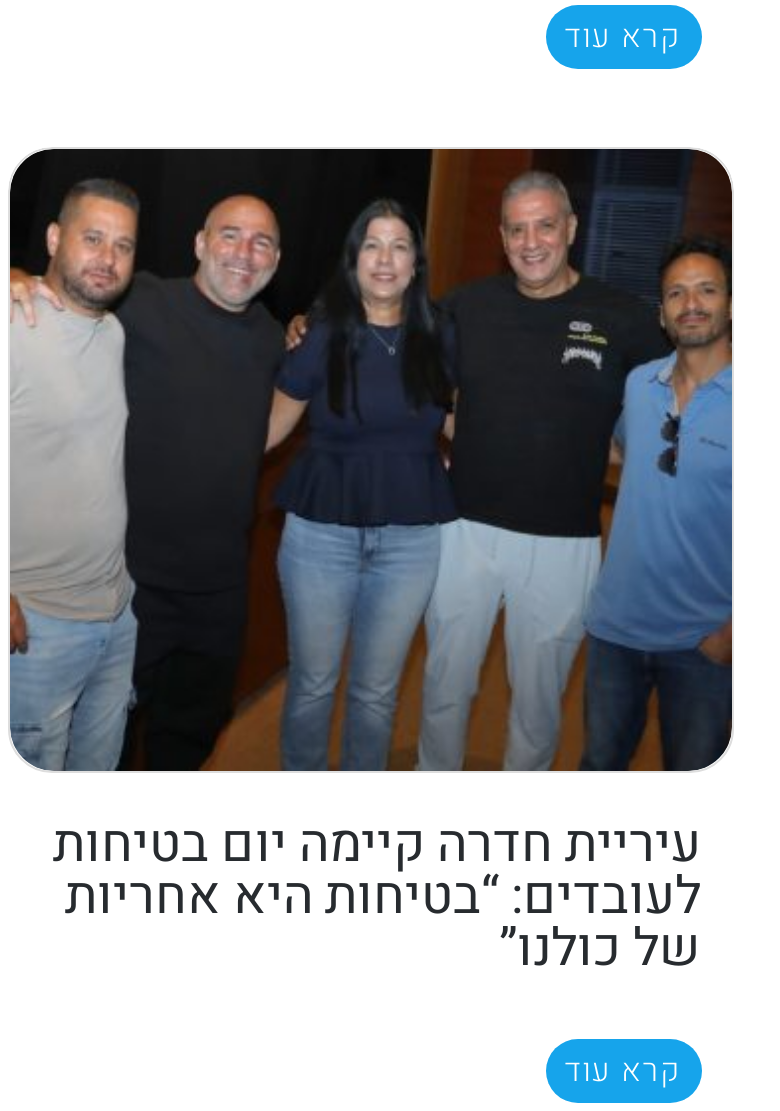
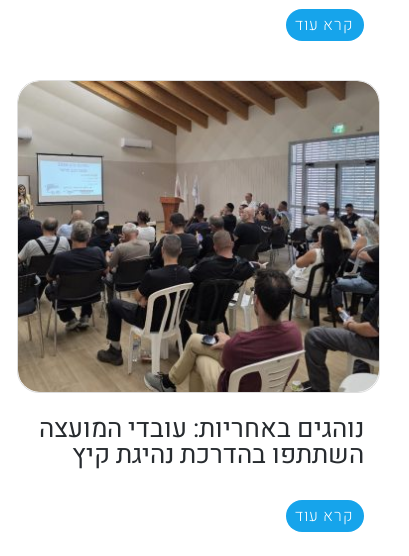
- [image]
- עיריית חדרה קיימה יום בטיחות
- לעובדים: “בטיחות היא אחריות
- של כולנו”
+ [image]
+ נוהגים באחריות: עובדי המועצה
+ השתתפו בהדרכת נהיגת קיץ
